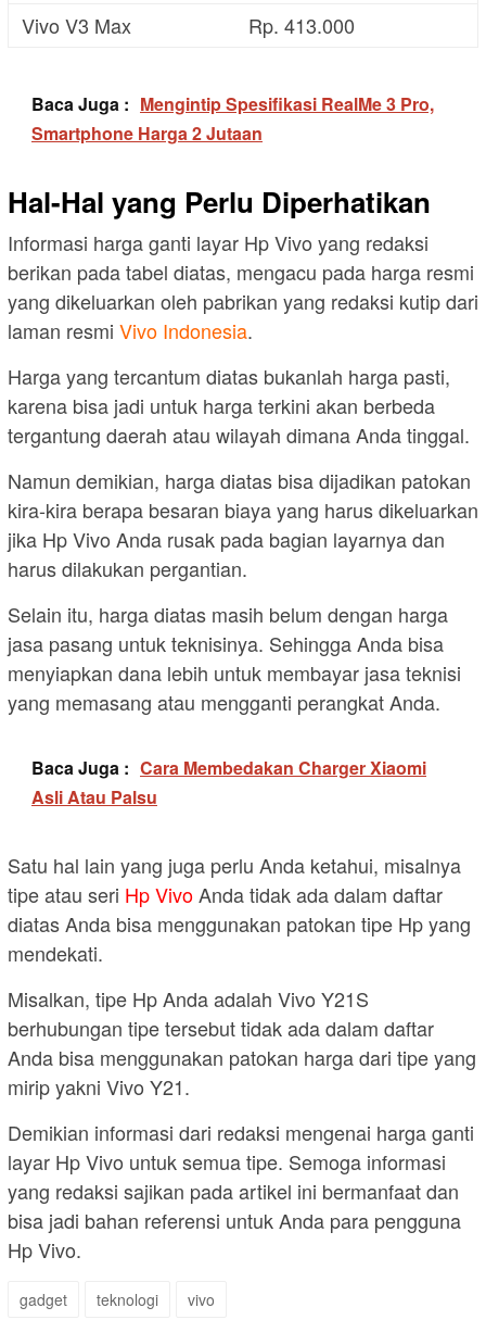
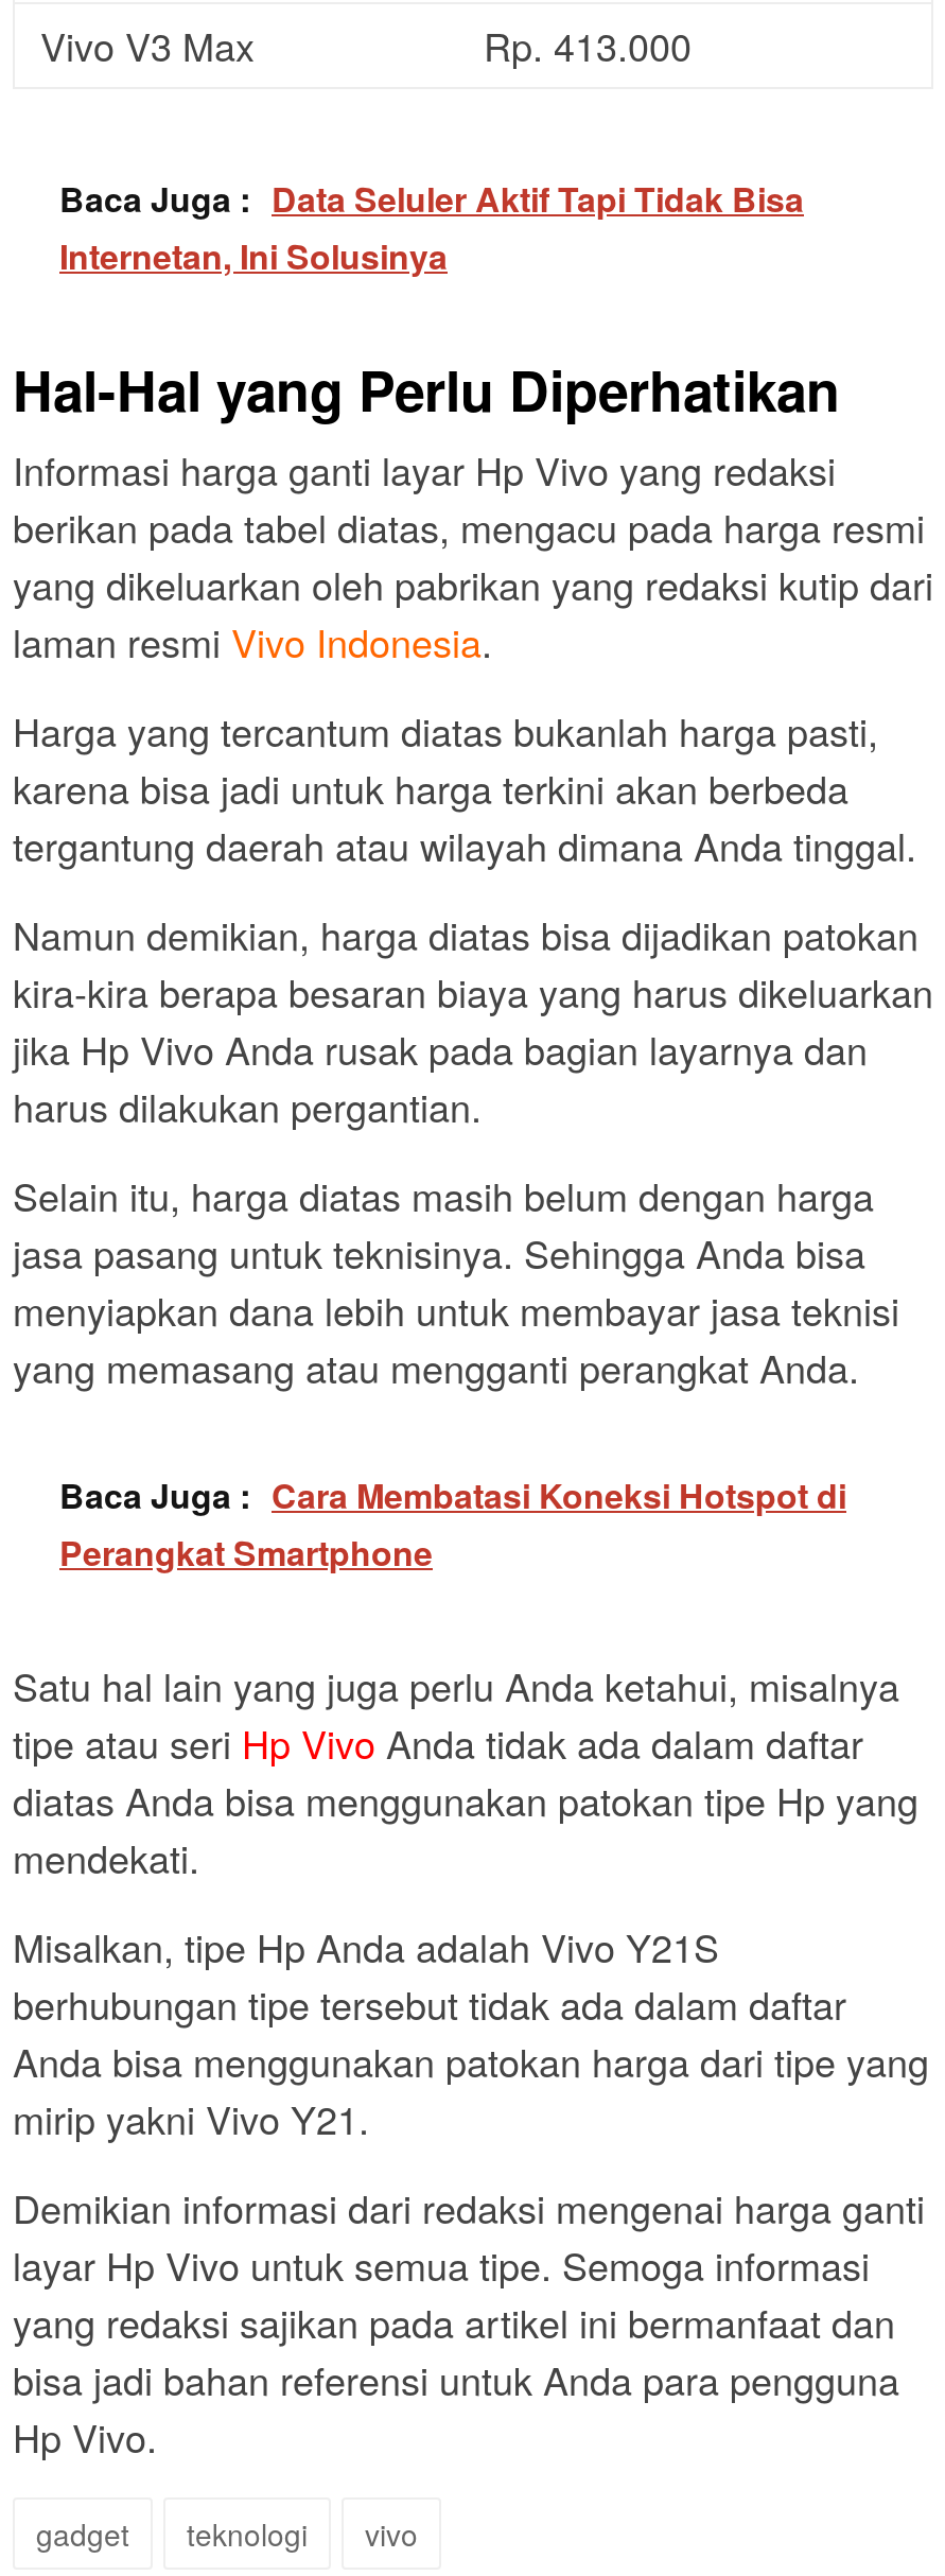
- Baca Juga : Mengintip Spesifikasi RealMe 3 Pro,
- Smartphone Harga 2 Jutaan
+ Baca Juga : Data Seluler Aktif Tapi Tidak Bisa
+ Internetan, Ini Solusinya

- Baca Juga : Cara Membedakan Charger Xiaomi
- Asli Atau Palsu
+ Baca Juga : Cara Membatasi Koneksi Hotspot di
+ Perangkat Smartphone
